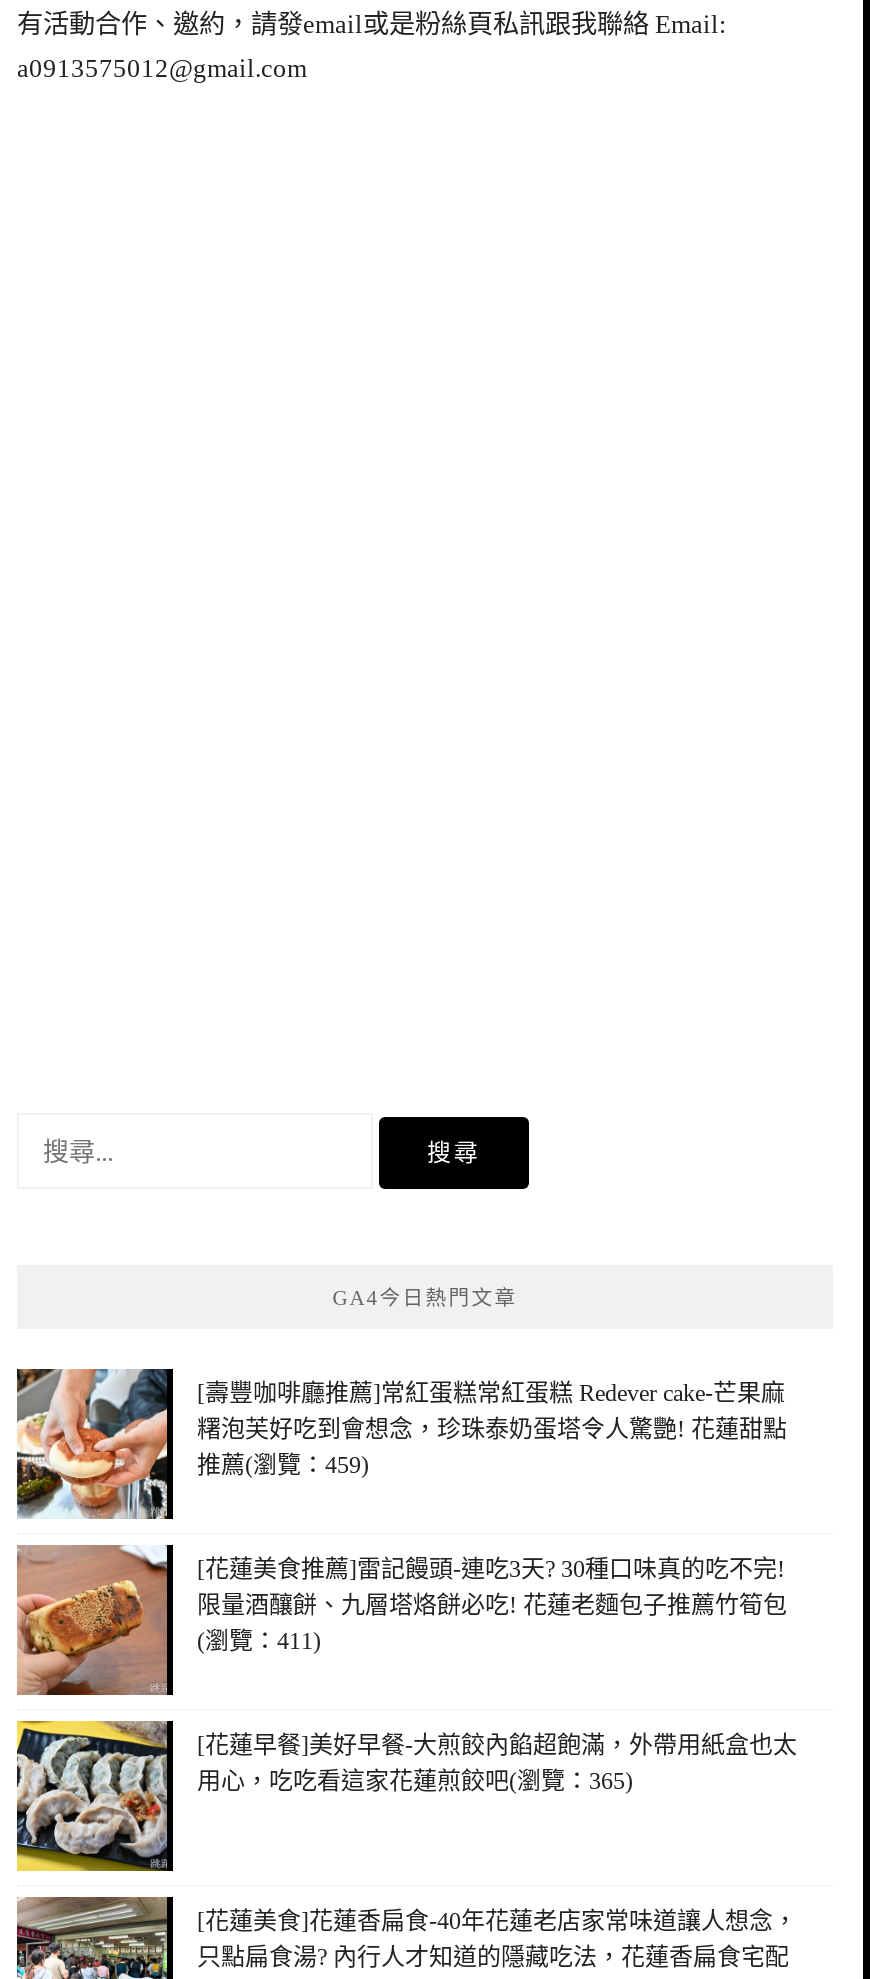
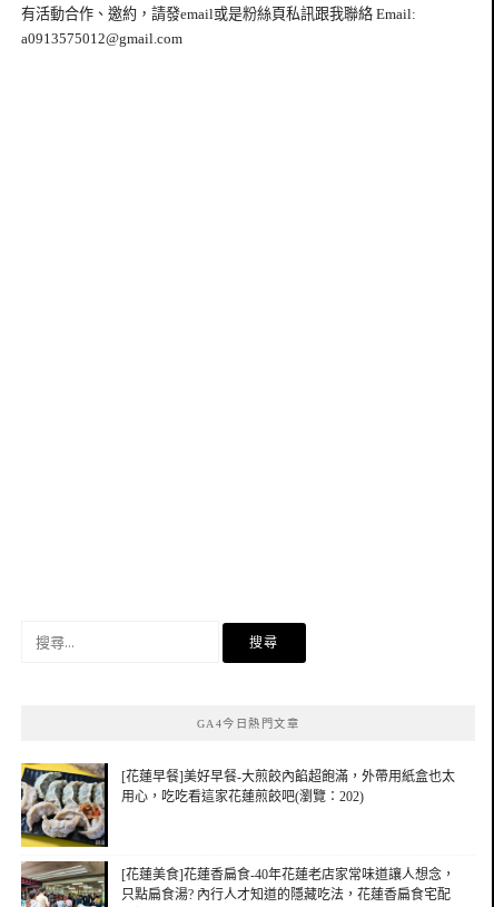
- [image]
- [壽豐咖啡廳推薦]常紅蛋糕常紅蛋糕 Redever cake-芒果麻
- 糬泡芙好吃到會想念，珍珠泰奶蛋塔令人驚艷! 花蓮甜點
- 推薦(瀏覽：459)

- [image]
- [花蓮美食推薦]雷記饅頭-連吃3天? 30種口味真的吃不完!
- 限量酒釀餅、九層塔烙餅必吃! 花蓮老麵包子推薦竹筍包
- (瀏覽：411)

- 用心，吃吃看這家花蓮煎餃吧(瀏覽：365)
+ 用心，吃吃看這家花蓮煎餃吧(瀏覽：202)
